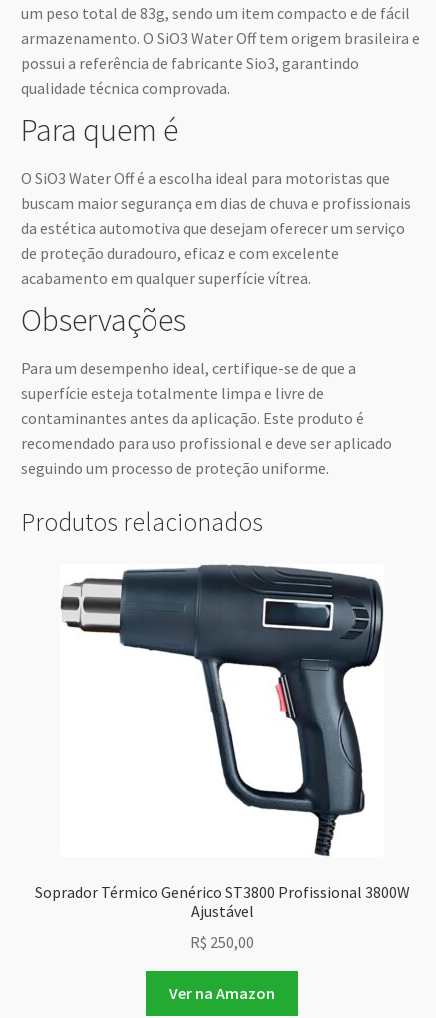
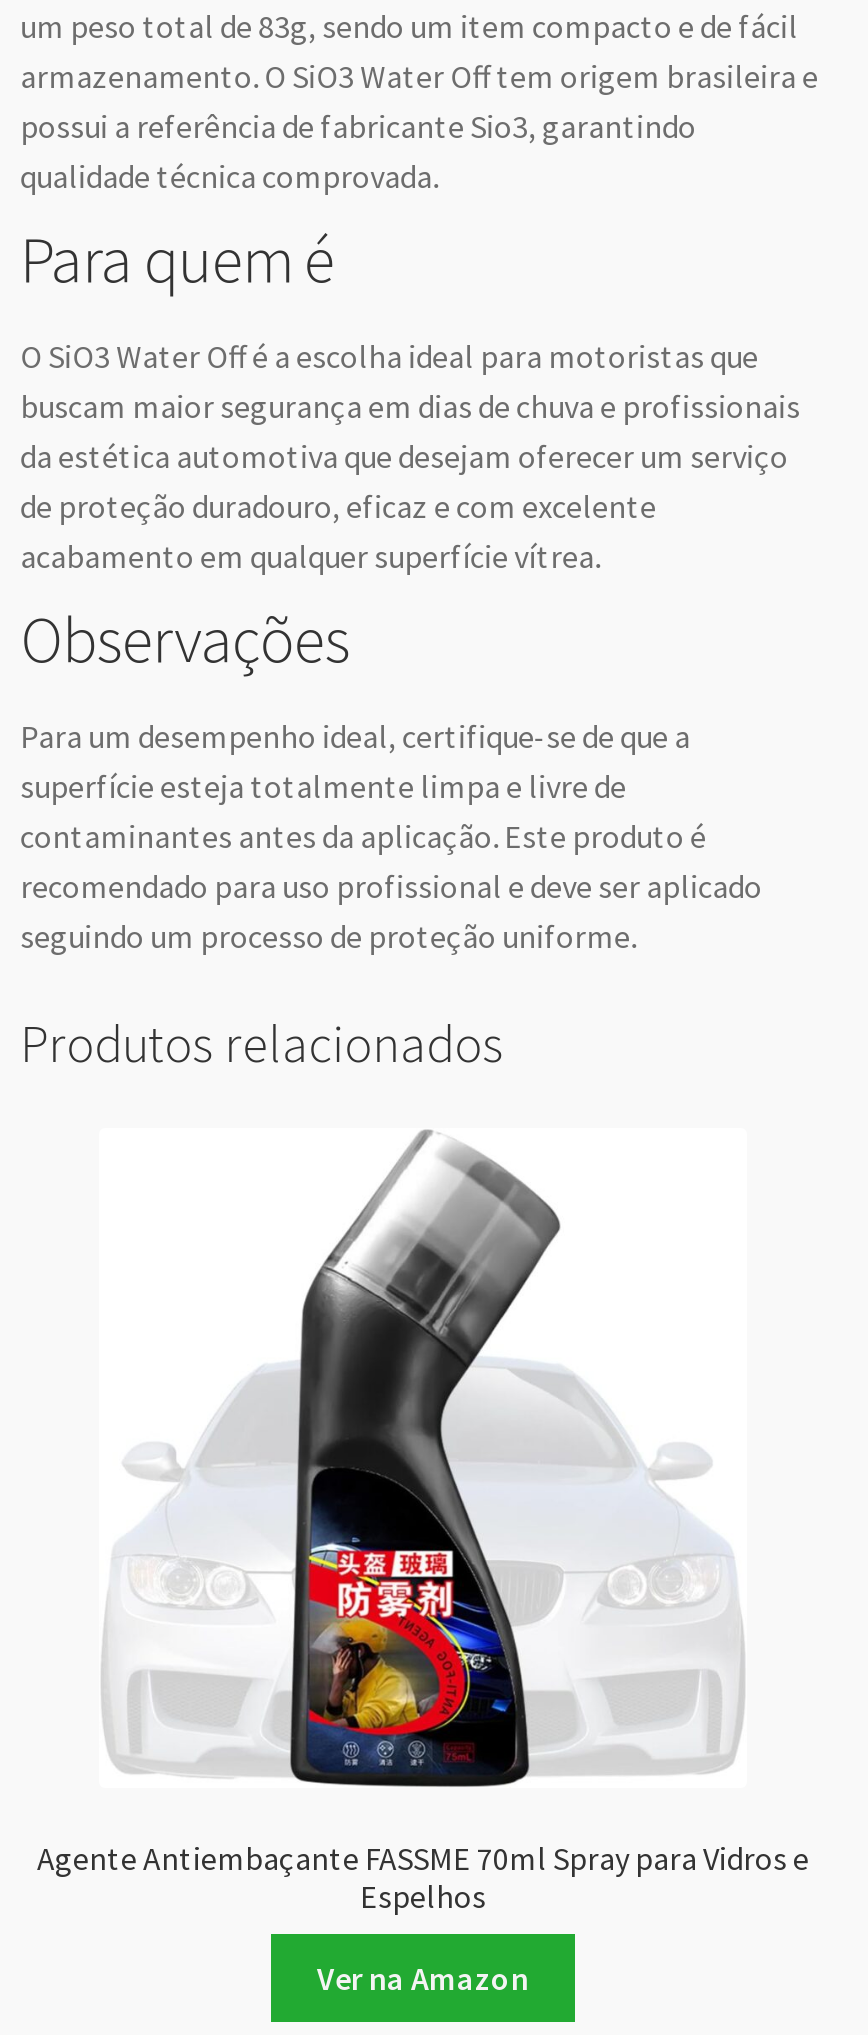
- [image]
+ [image]

- Soprador Térmico Genérico ST3800 Profissional 3800W
- Ajustável
- R$250,00
+ Agente Antiembaçante FASSME 70ml Spray para Vidros e
+ Espelhos
